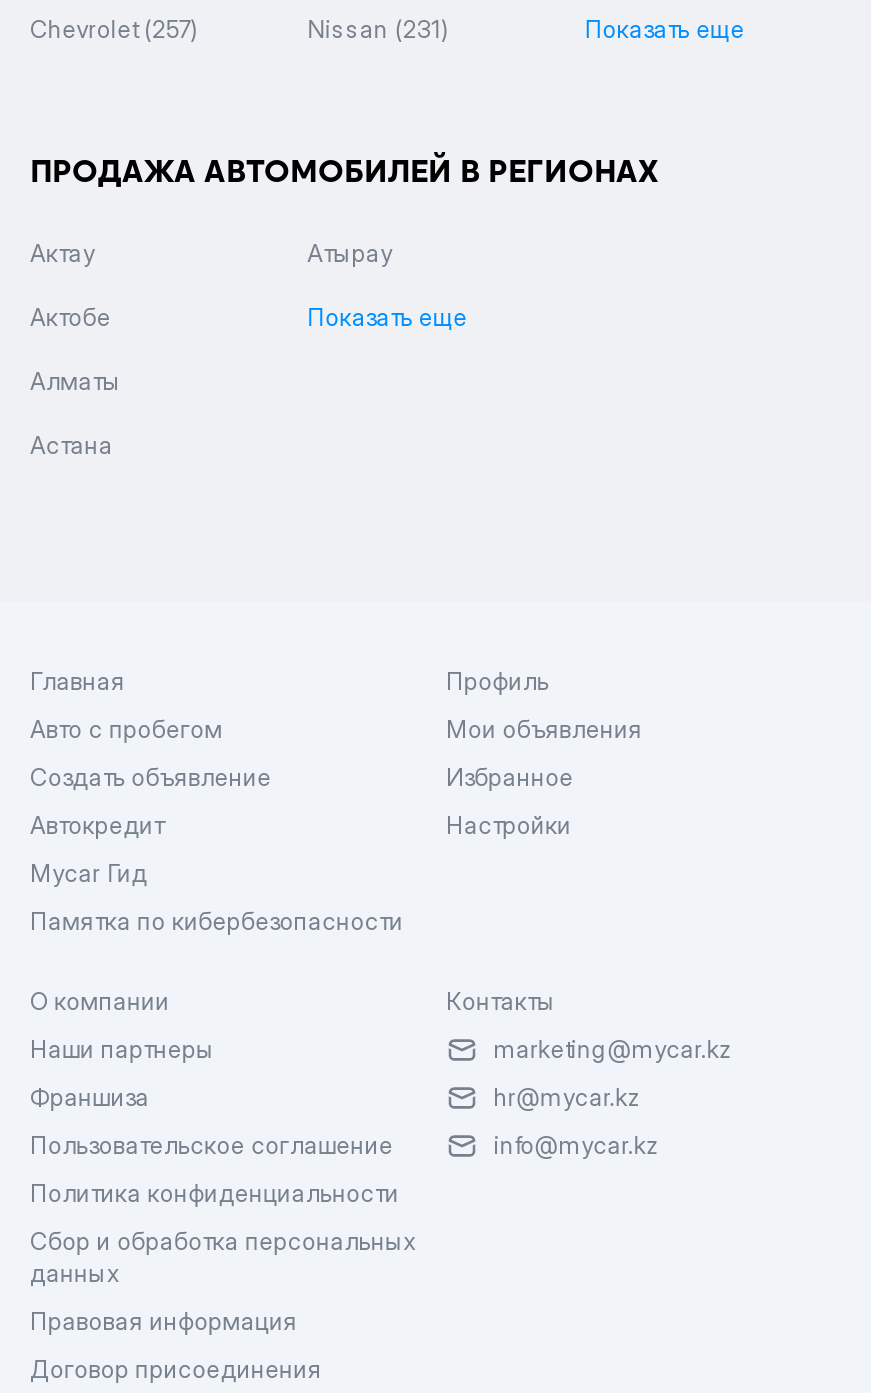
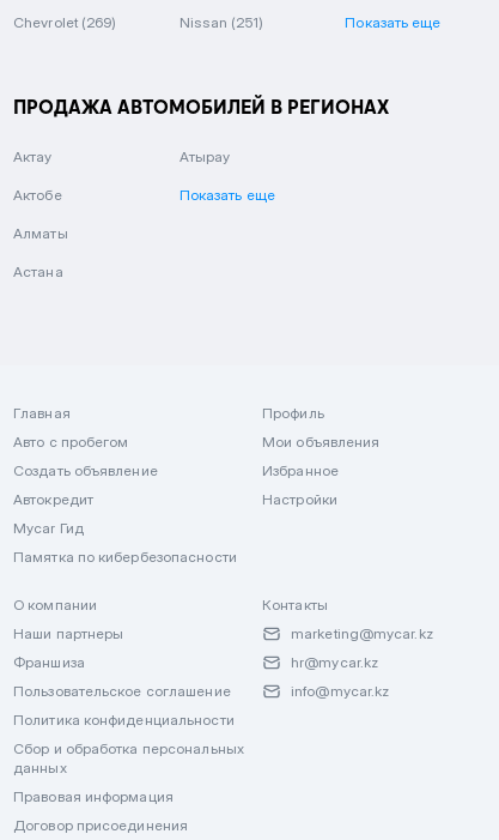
- Chevrolet (257)
+ Chevrolet (269)

- Nissan (231)
+ Nissan (251)
